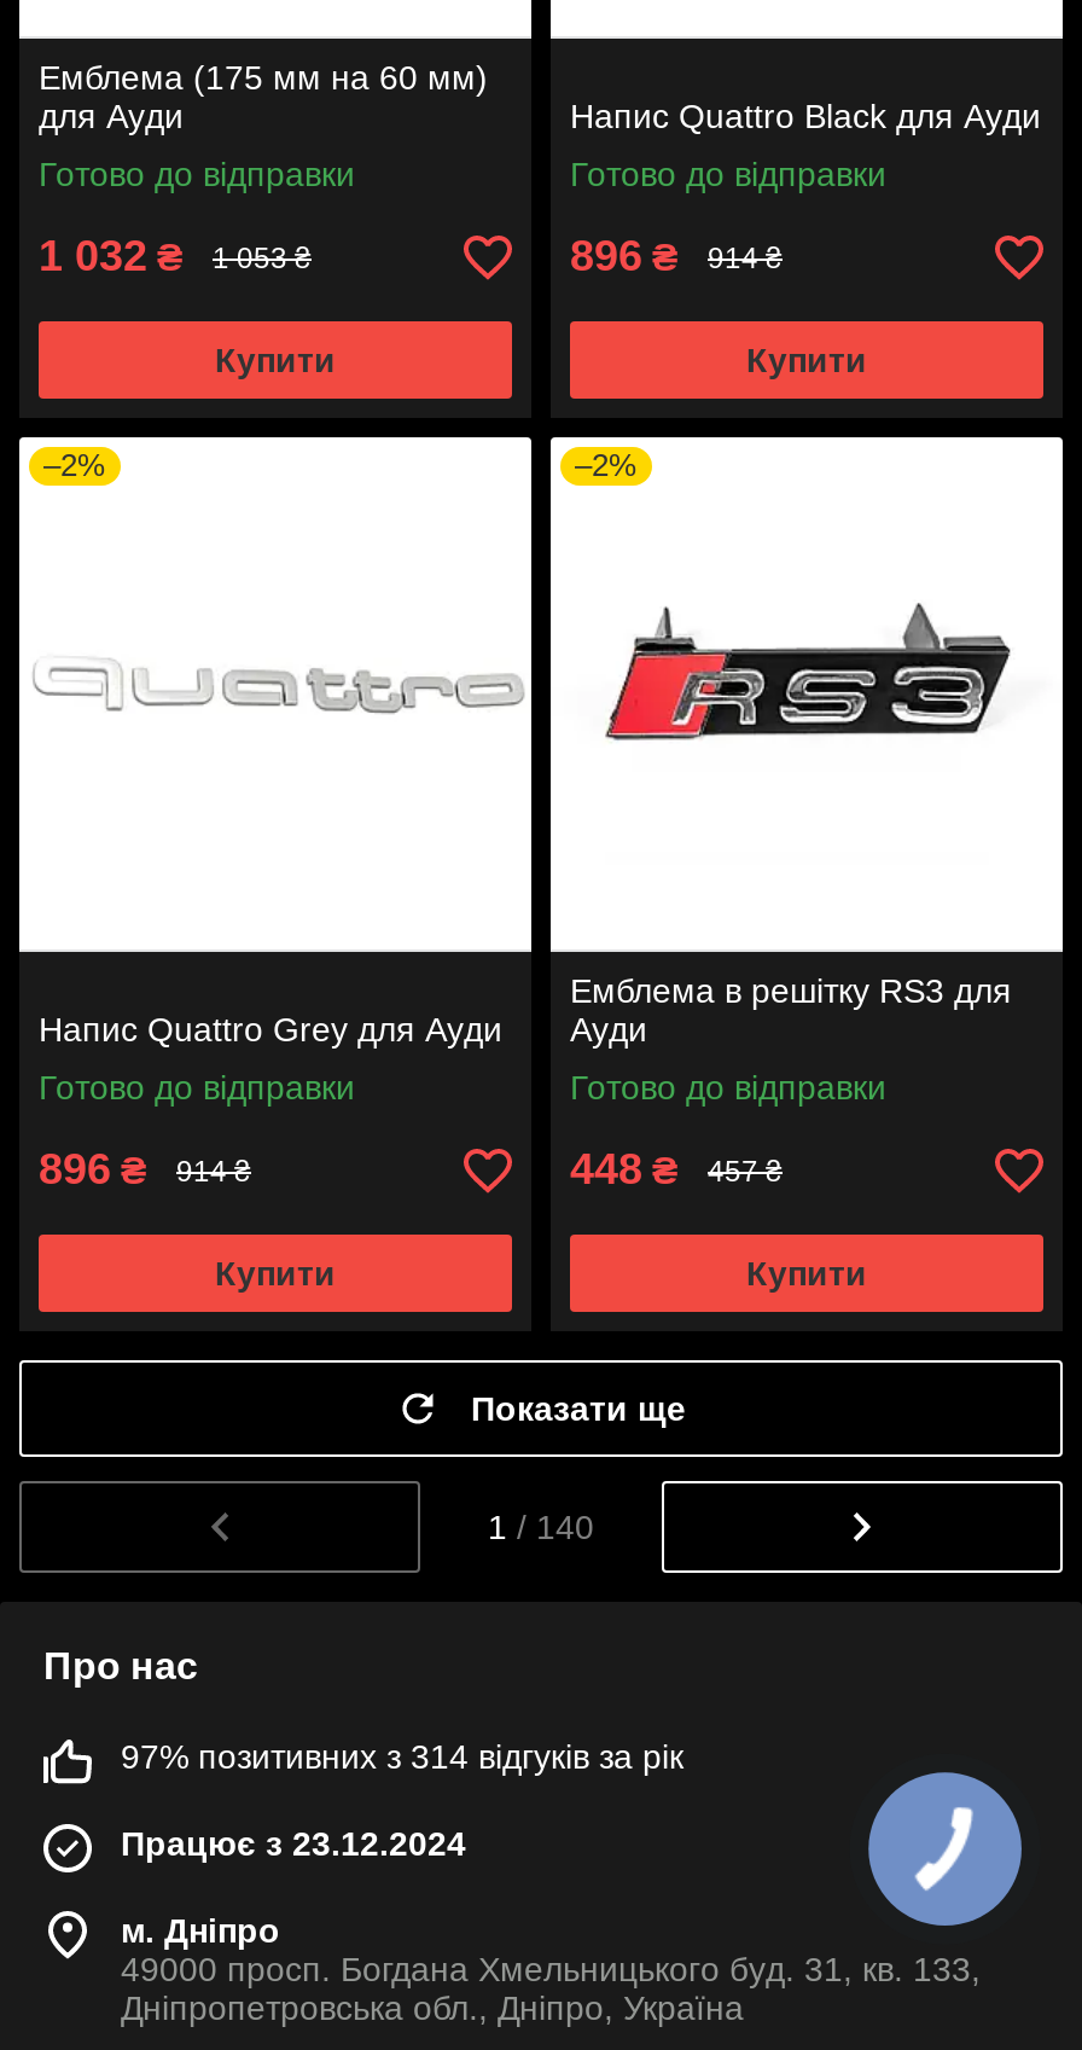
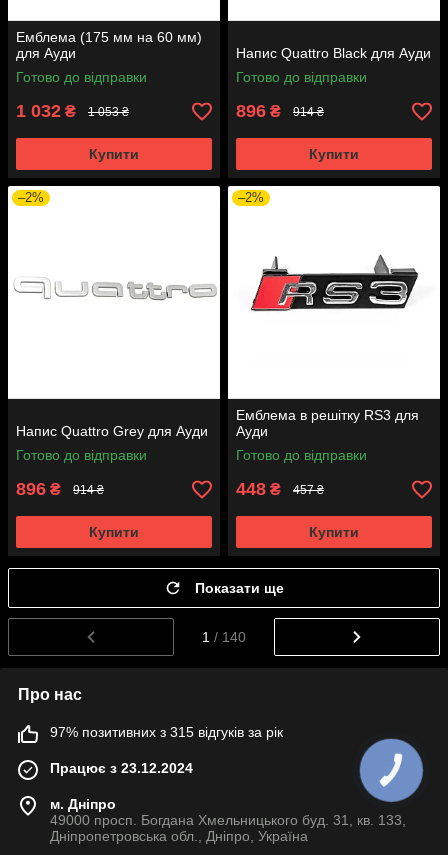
- 97% позитивних з 314 відгуків за рік
+ 97% позитивних з 315 відгуків за рік
